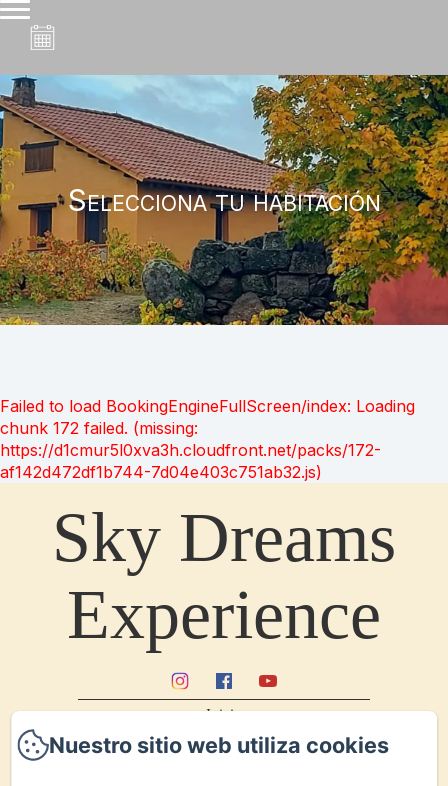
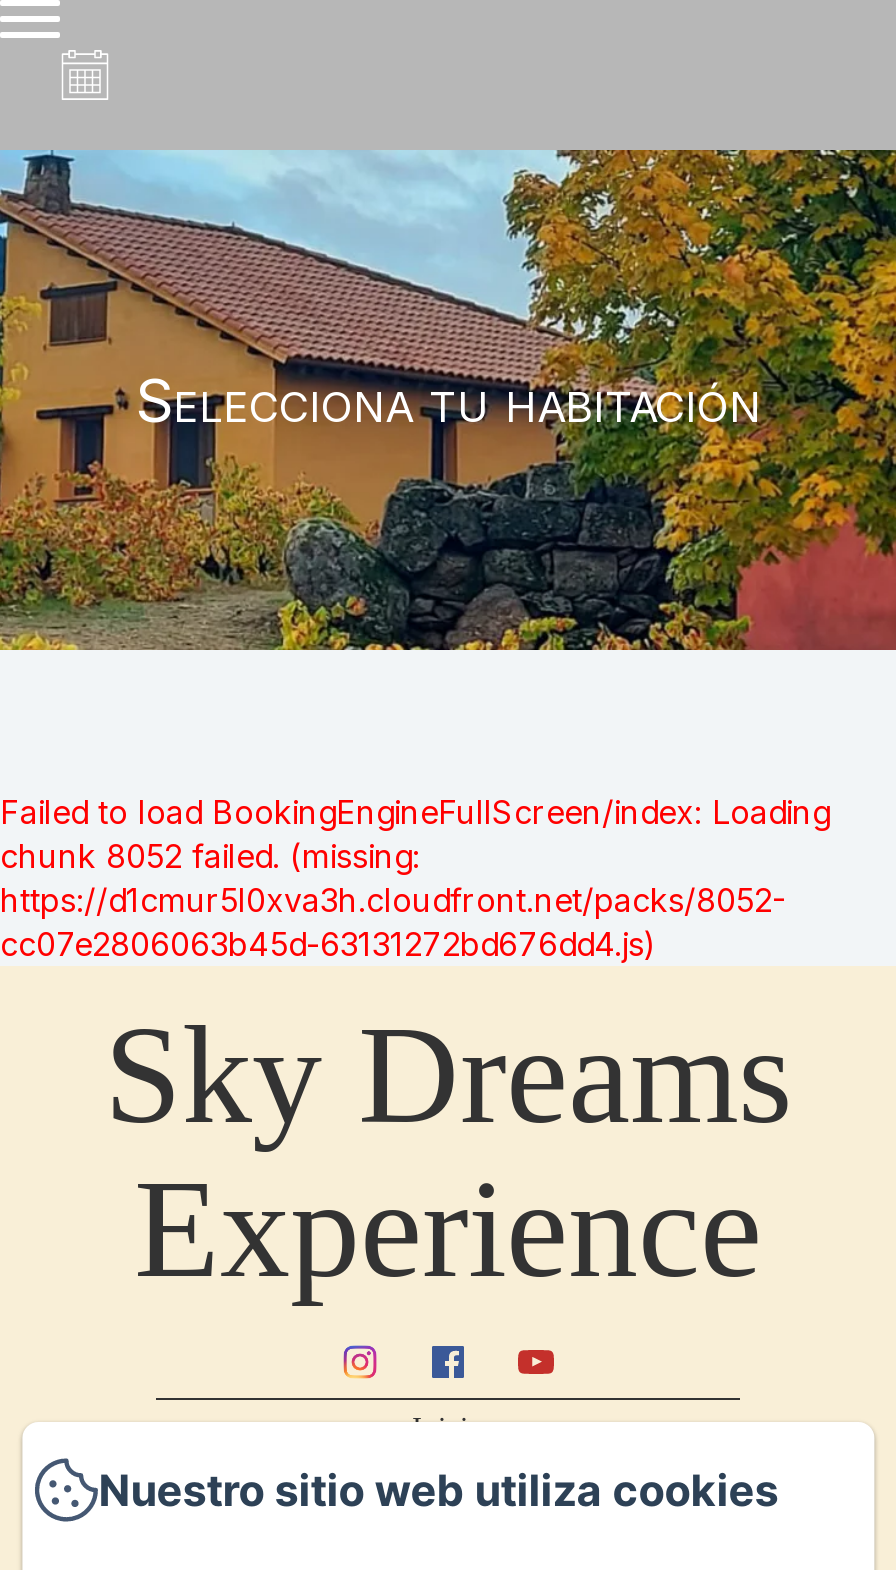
- chunk 172 failed. (missing:
- https://d1cmur5l0xva3h.cloudfront.net/packs/172-
- af142d472df1b744-7d04e403c751ab32.js)
+ chunk 8052 failed. (missing:
+ https://d1cmur5l0xva3h.cloudfront.net/packs/8052-
+ cc07e2806063b45d-63131272bd676dd4.js)
